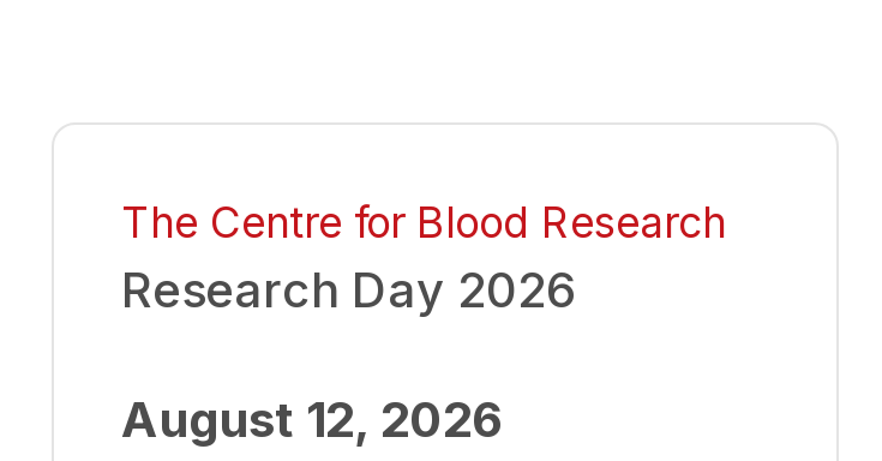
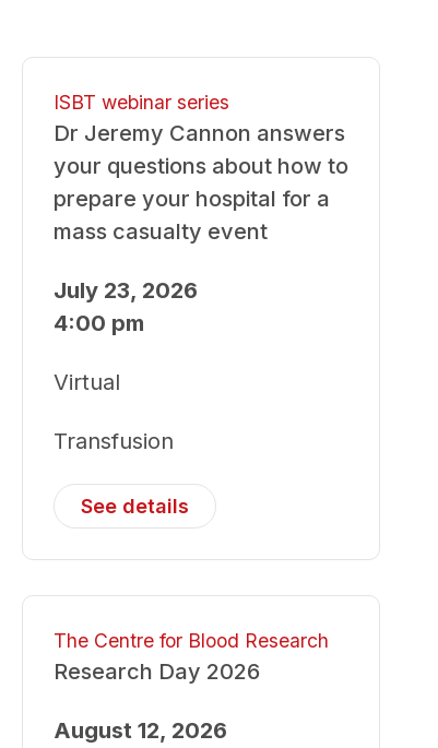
+ ISBT webinar series
+ Dr Jeremy Cannon answers
+ your questions about how to
+ prepare your hospital for a
+ mass casualty event
+ July 23, 2026
+ 4:00 pm
+ Virtual
+ Transfusion
+ See details
